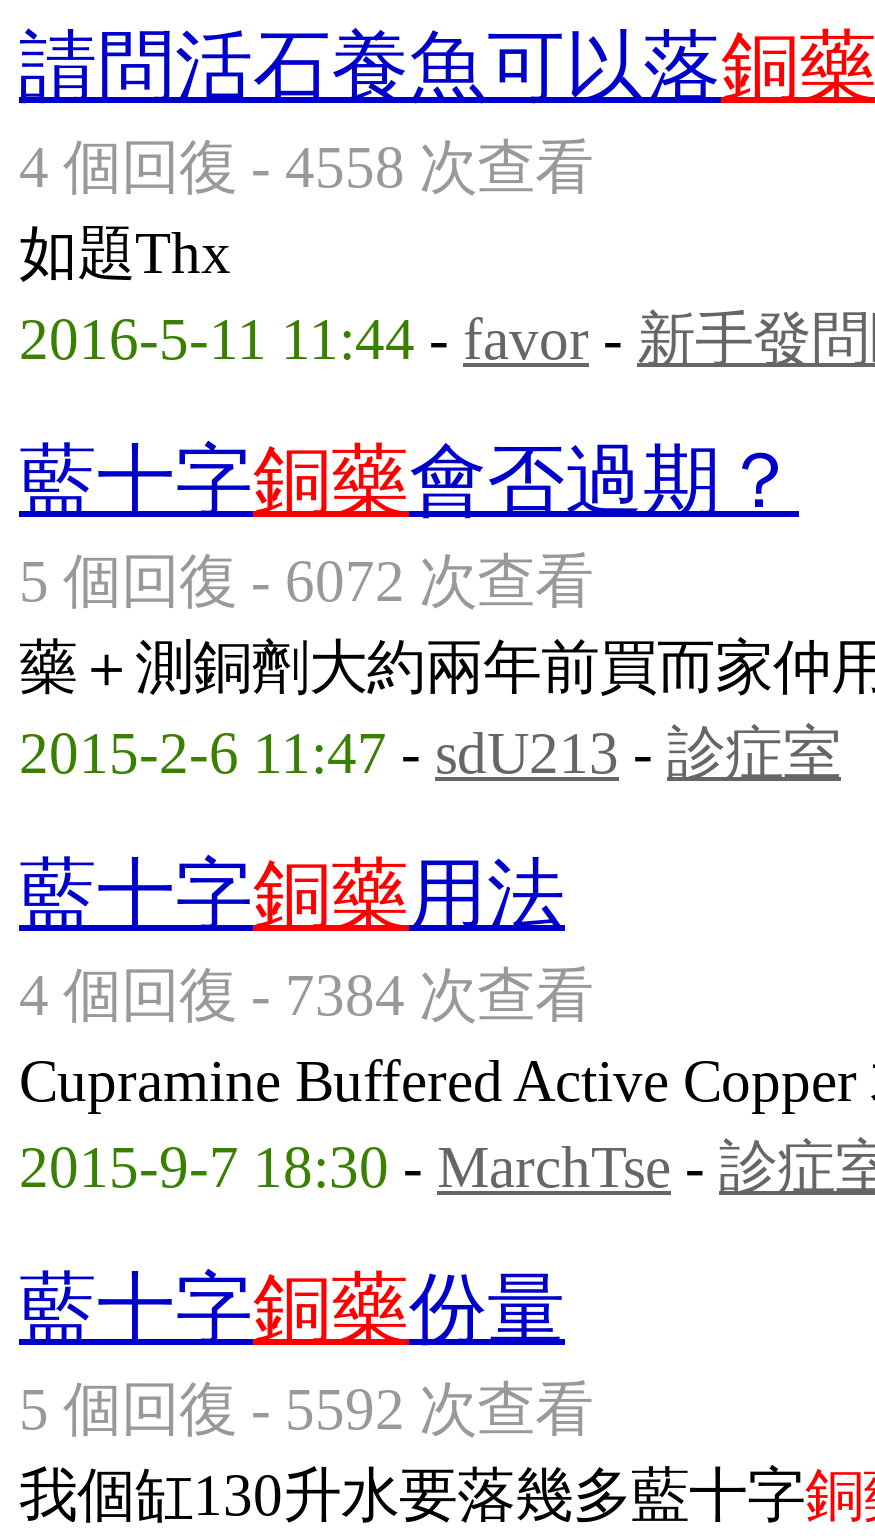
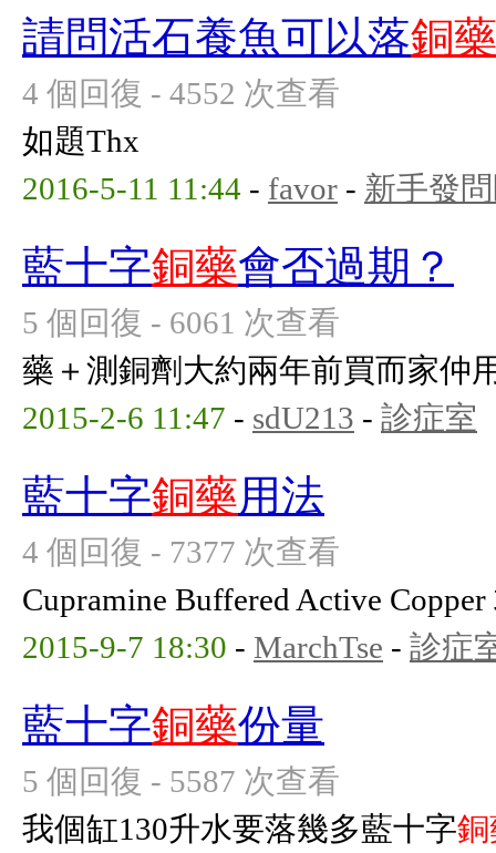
- 4 個回復 - 4558 次查看
+ 4 個回復 - 4552 次查看

- 5 個回復 - 6072 次查看
+ 5 個回復 - 6061 次查看

- 4 個回復 - 7384 次查看
+ 4 個回復 - 7377 次查看

- 5 個回復 - 5592 次查看
+ 5 個回復 - 5587 次查看
